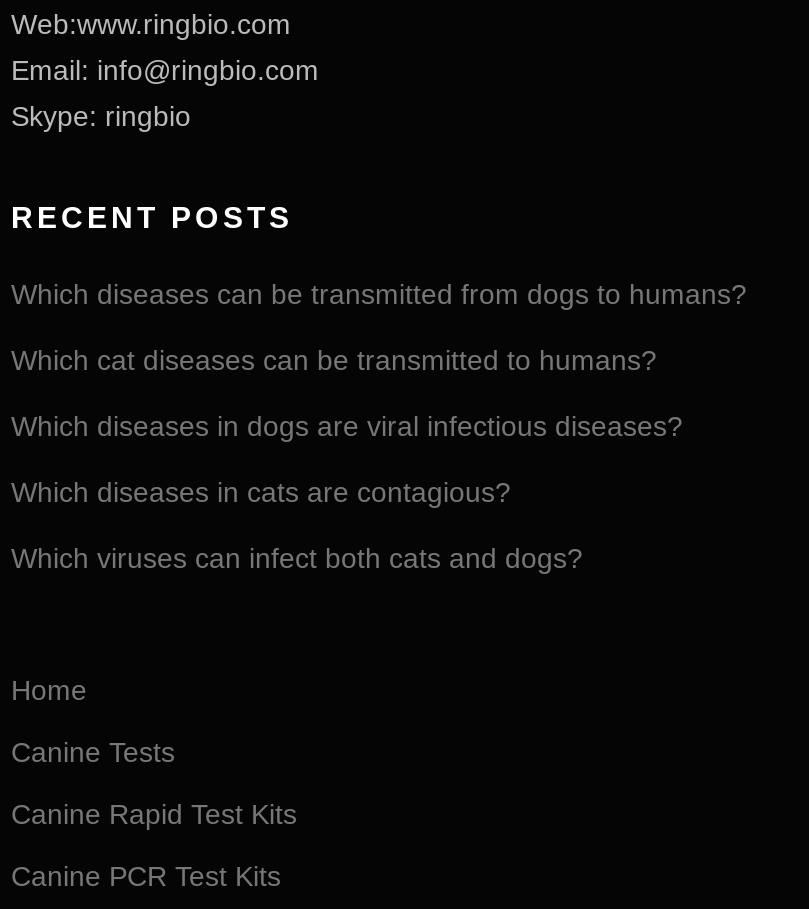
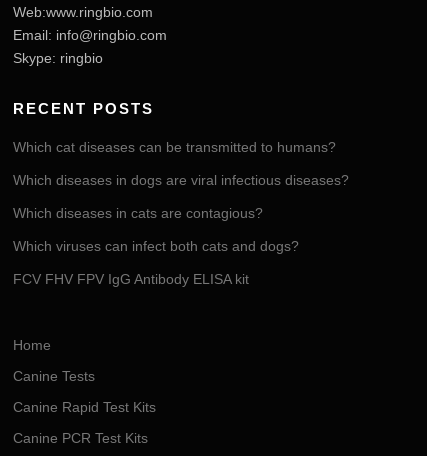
- Which diseases can be transmitted from dogs to humans?

moved up: Which cat diseases can be transmitted to humans? | Which diseases in dogs are viral infectious diseases? | Which diseases in cats are contagious? | Which viruses can infect both cats and dogs?

+ FCV FHV FPV IgG Antibody ELISA kit
